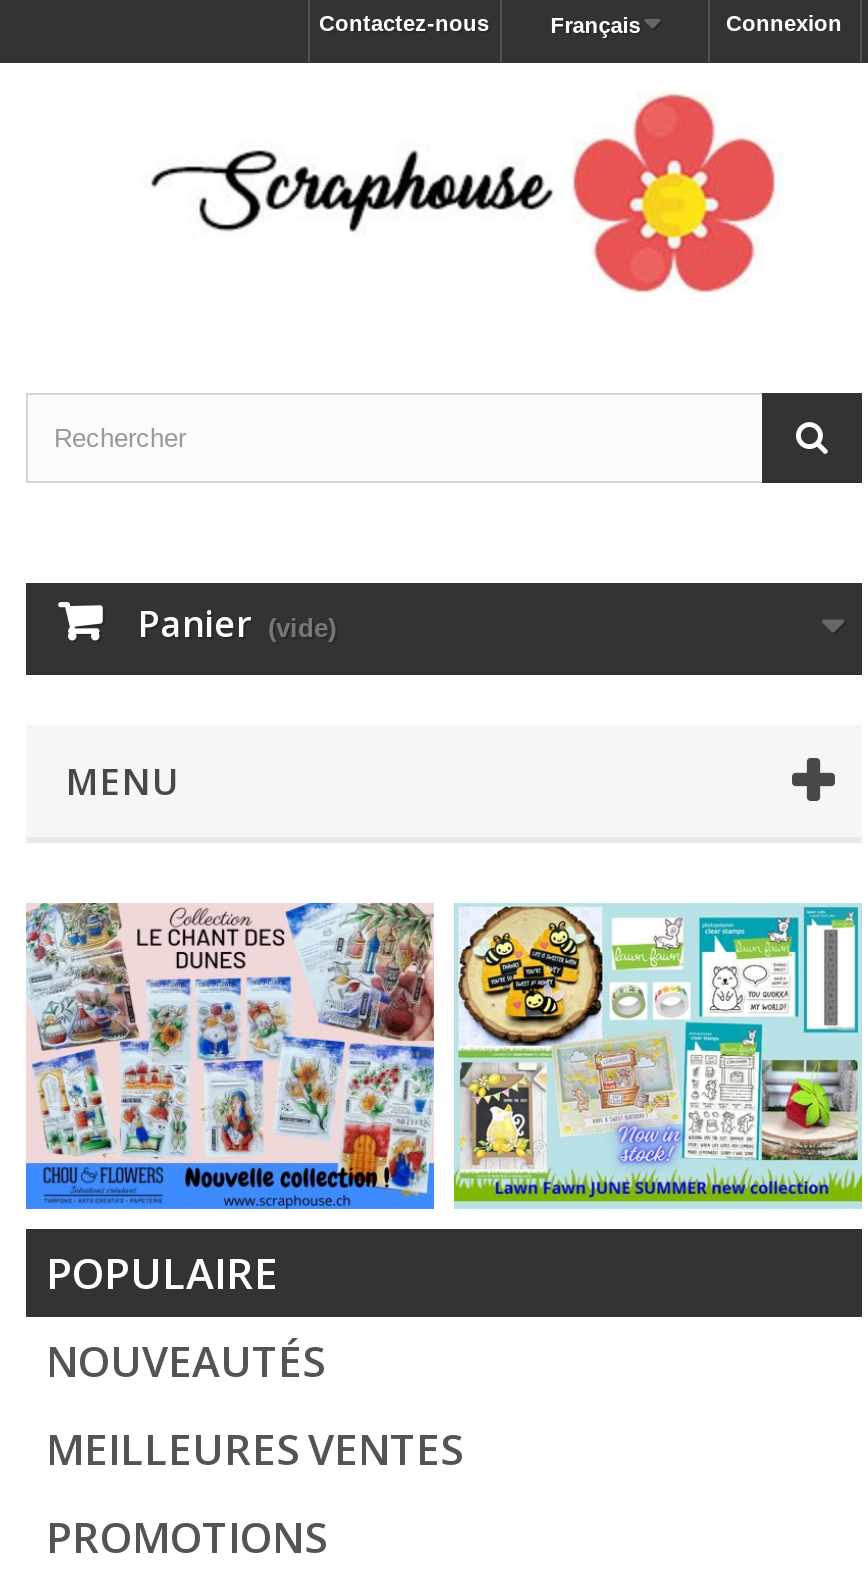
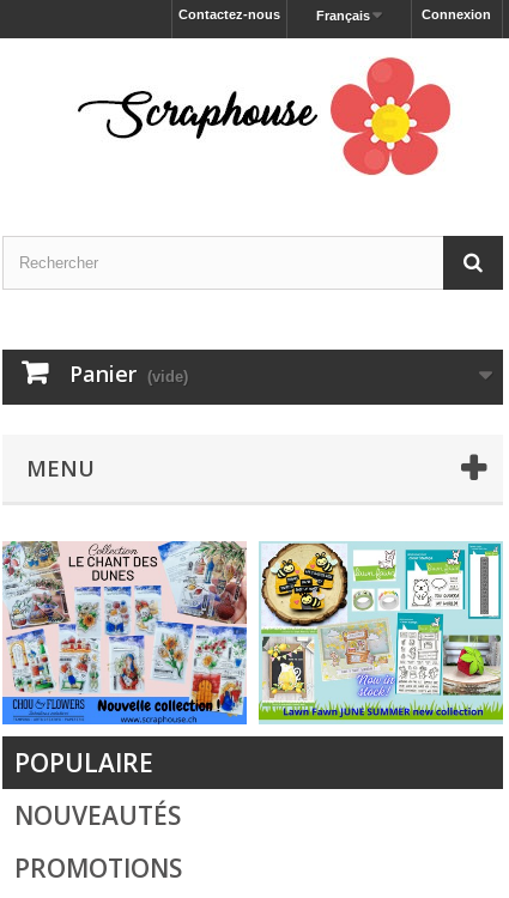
- MEILLEURES VENTES
